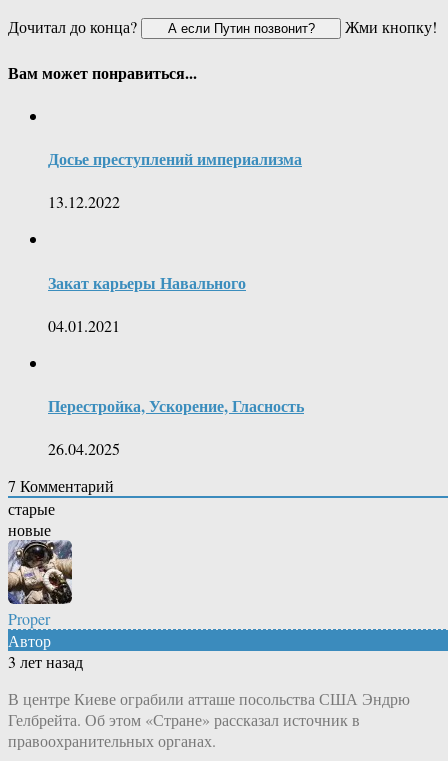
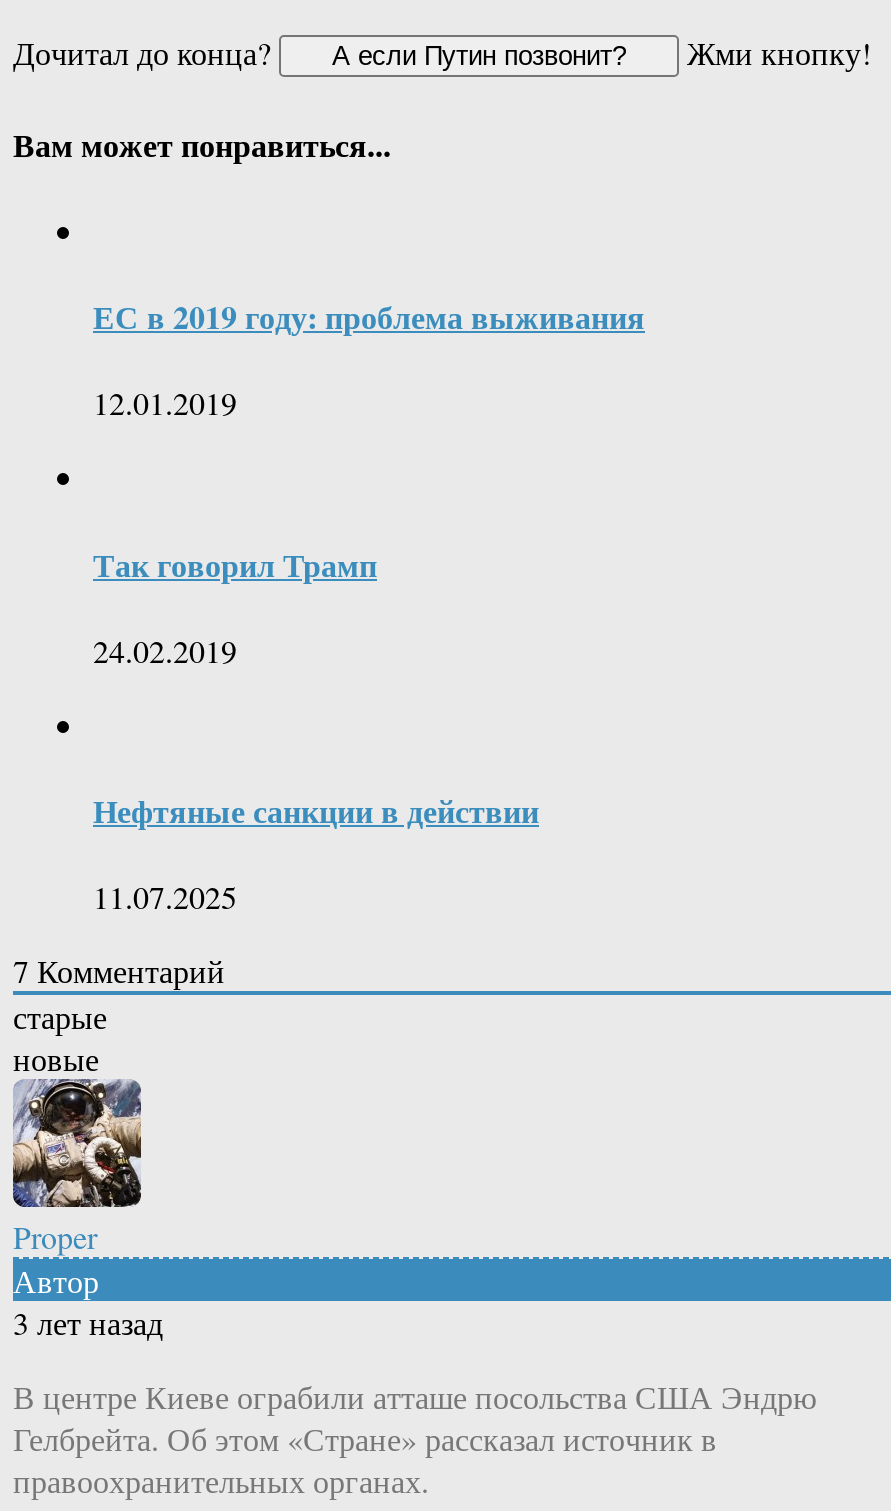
- Досье преступлений империализма
+ ЕС в 2019 году: проблема выживания

- 13.12.2022
+ 12.01.2019

- Закат карьеры Навального
+ Так говорил Трамп

- 04.01.2021
+ 24.02.2019

- Перестройка, Ускорение, Гласность
+ Нефтяные санкции в действии

- 26.04.2025
+ 11.07.2025
